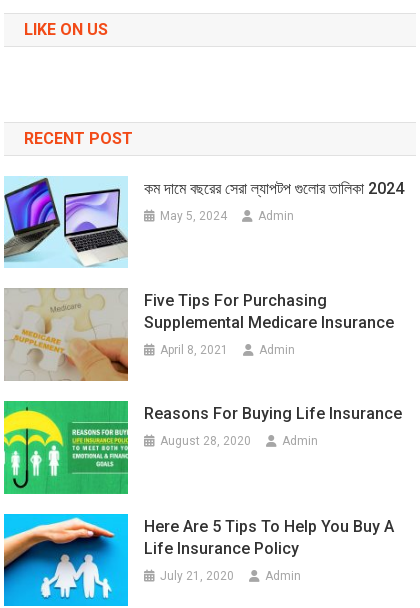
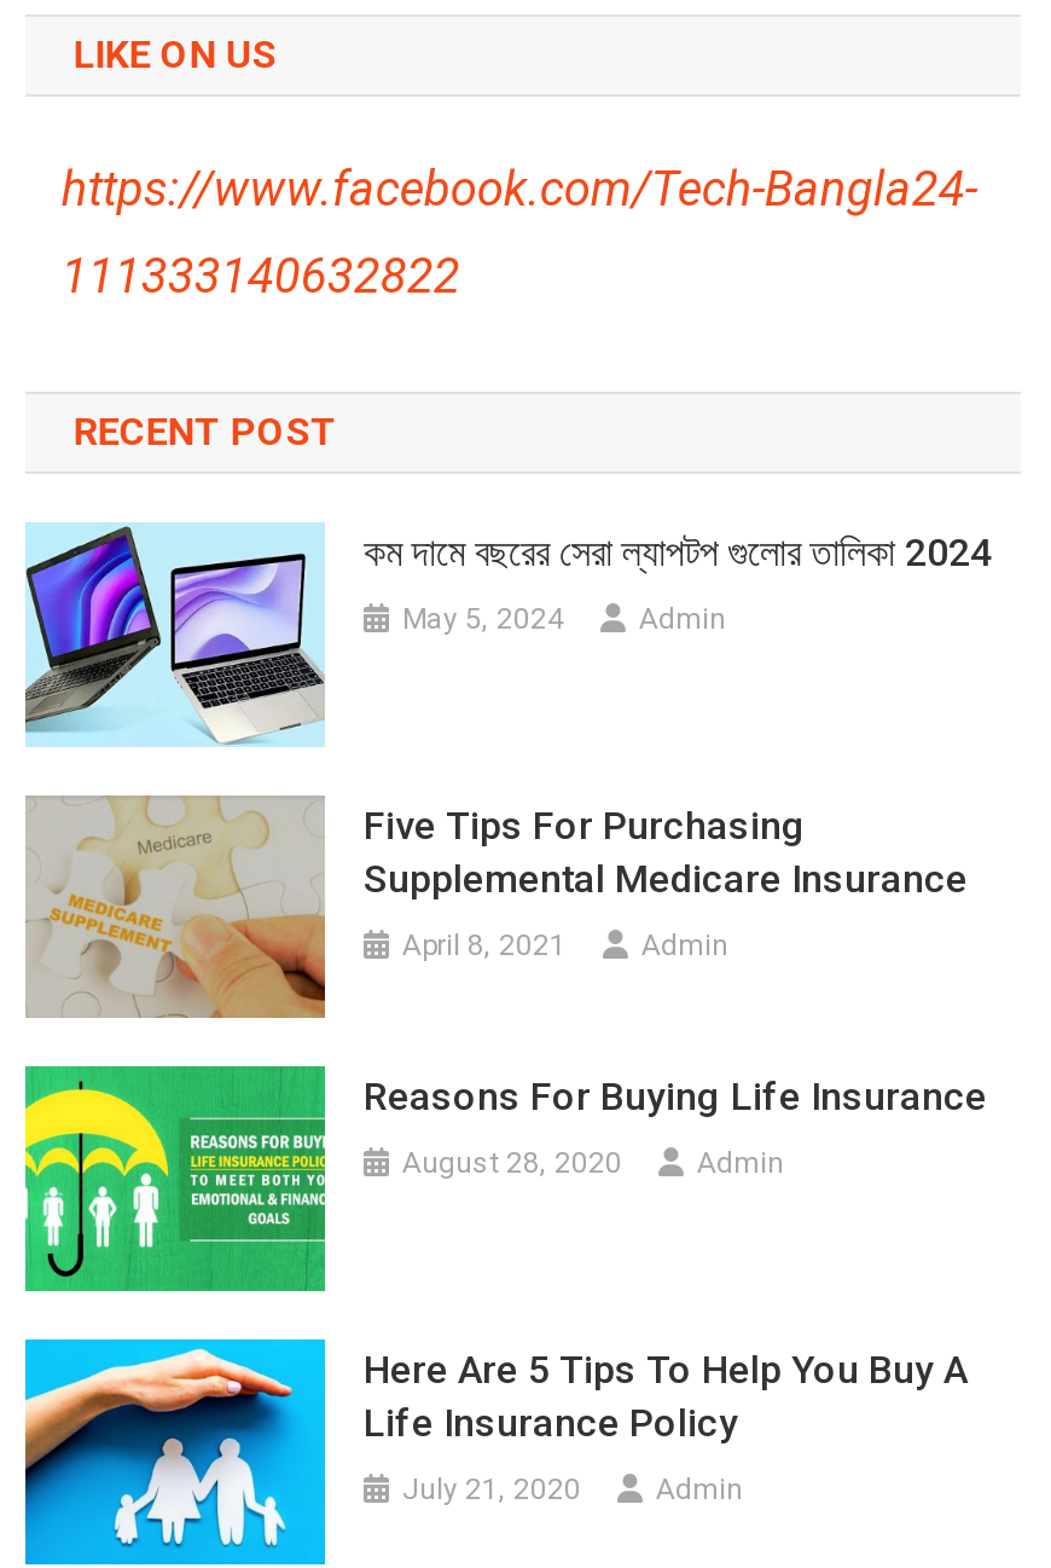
+ https://www.facebook.com/Tech-Bangla24-
+ 111333140632822
